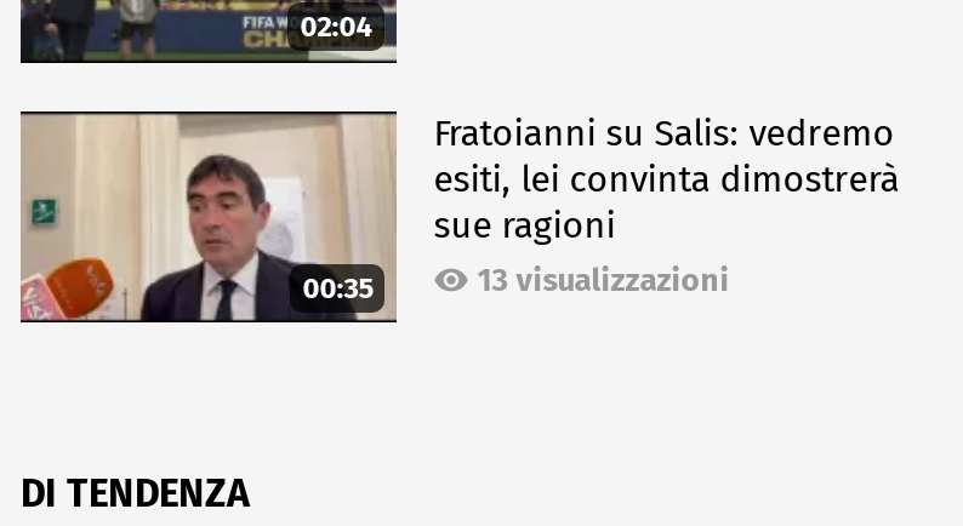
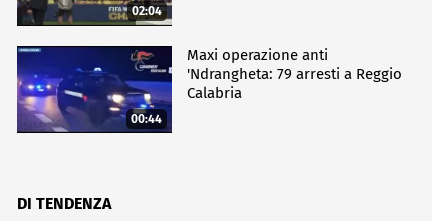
- [image]
- 00:35
+ [image]
+ 00:44

- Fratoianni su Salis: vedremo
- esiti, lei convinta dimostrerà
- sue ragioni
- 13 visualizzazioni
+ Maxi operazione anti
+ 'Ndrangheta: 79 arresti a Reggio
+ Calabria
